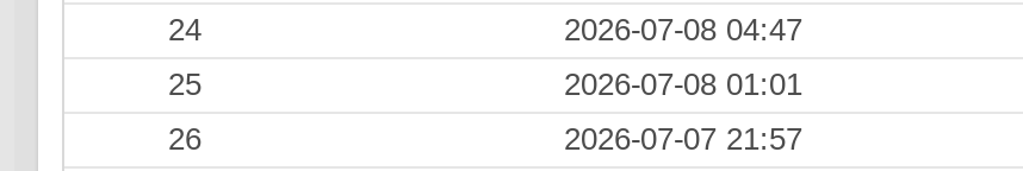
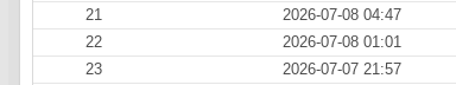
- 24
+ 21

- 25
+ 22

- 26
+ 23
